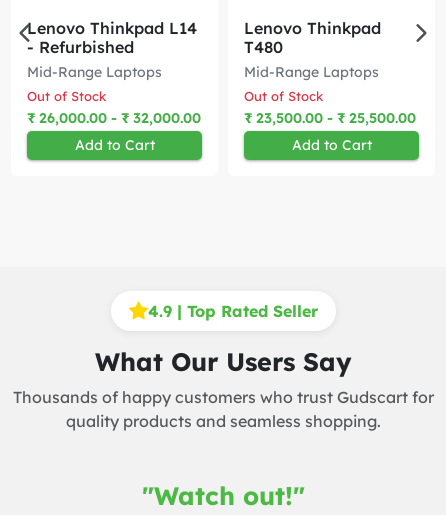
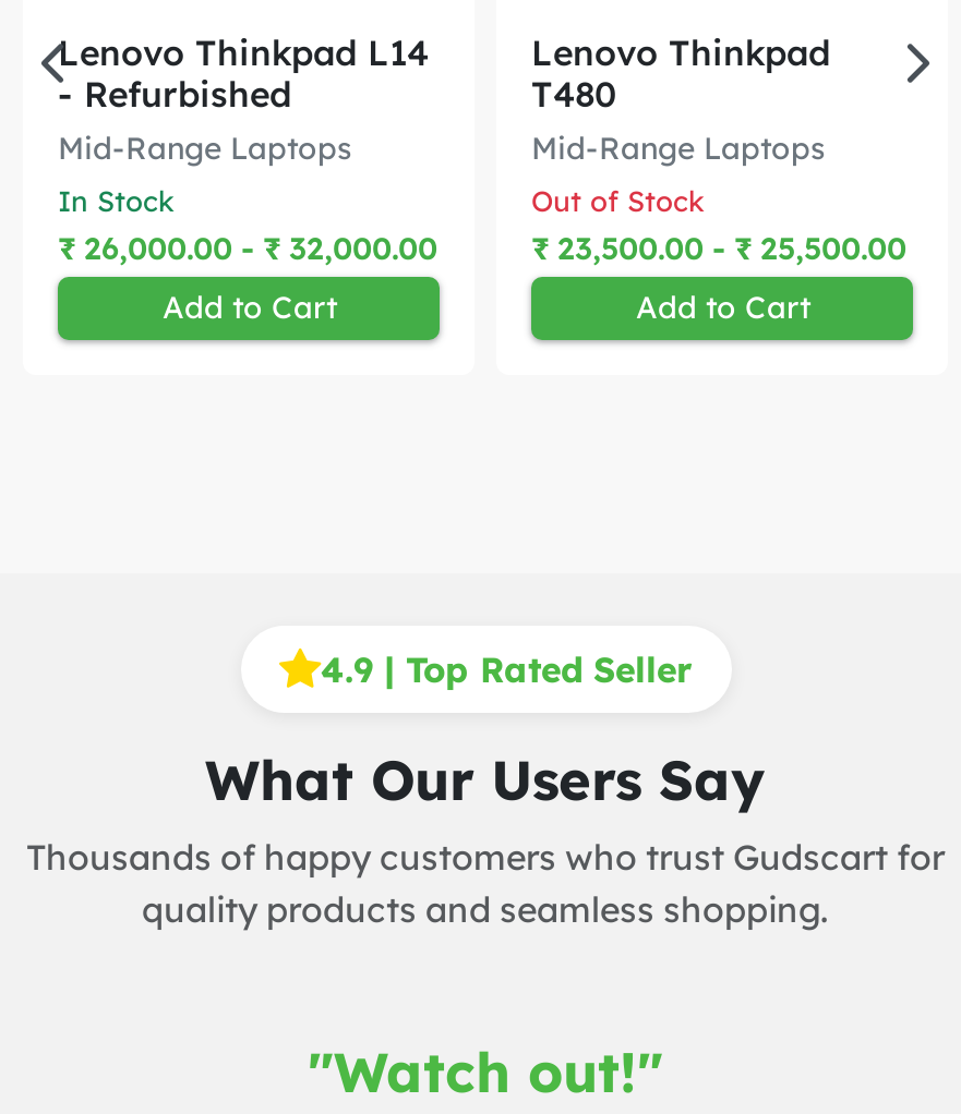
- Out of Stock
+ In Stock
